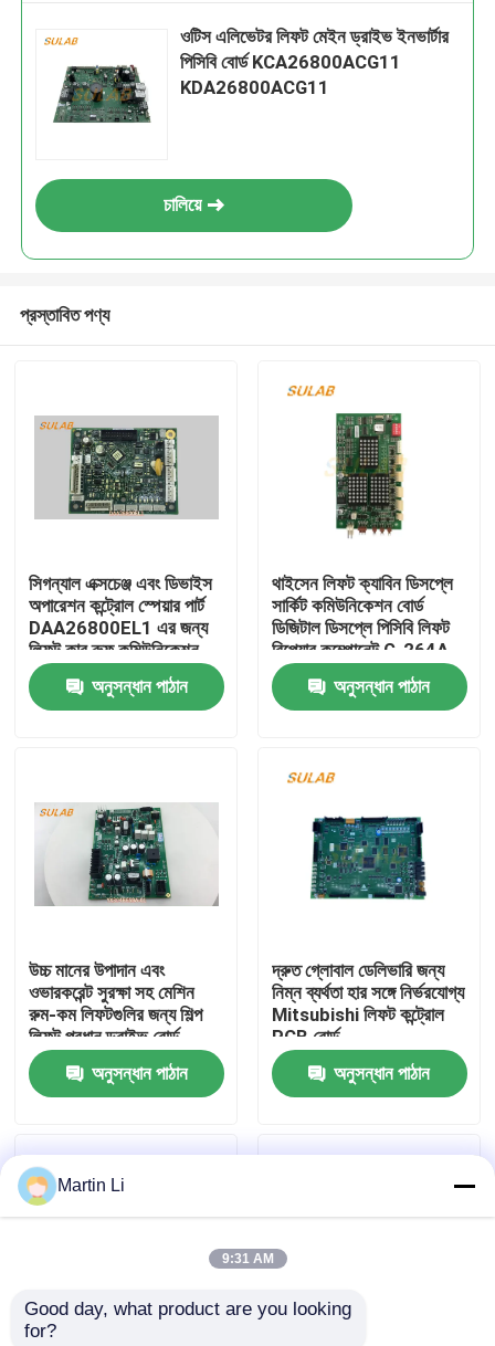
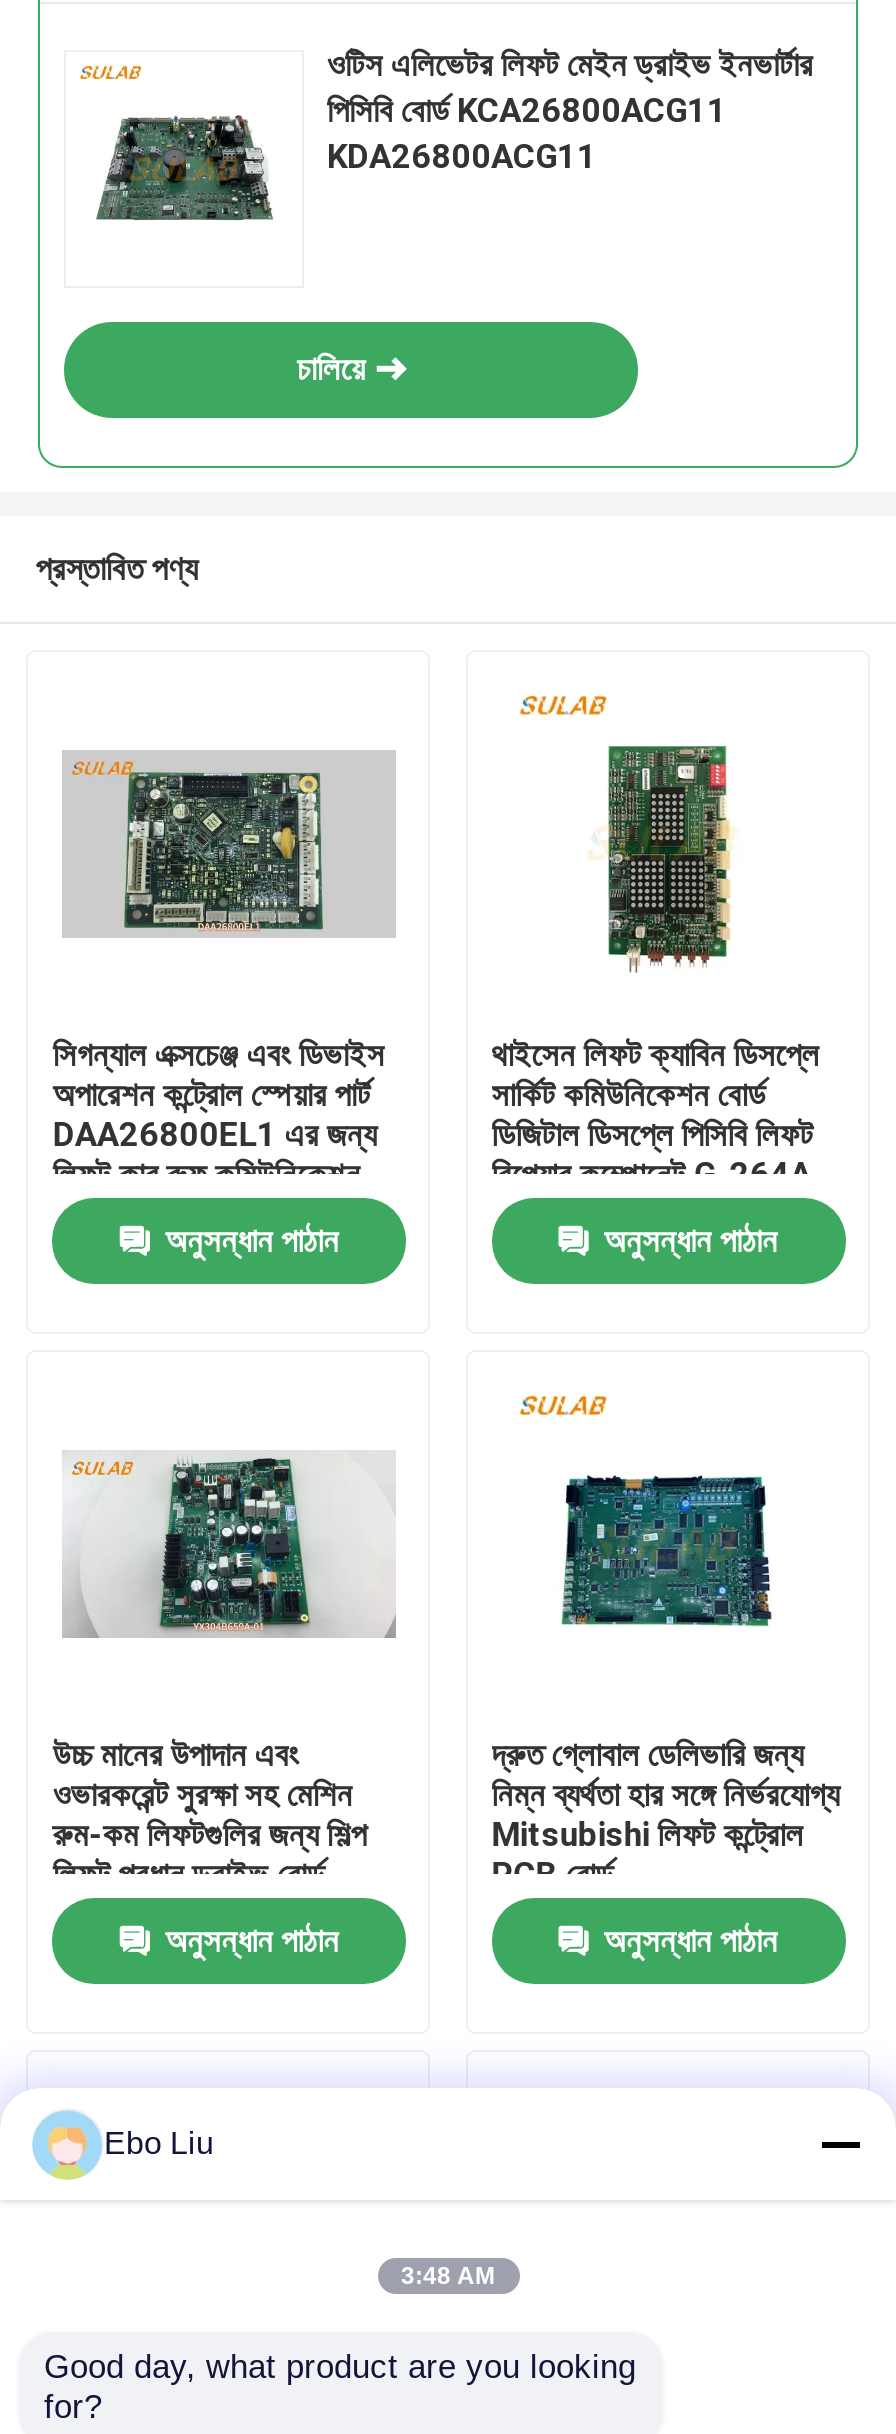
- Martin Li
+ Ebo Liu

- 9:31 AM
+ 3:48 AM
